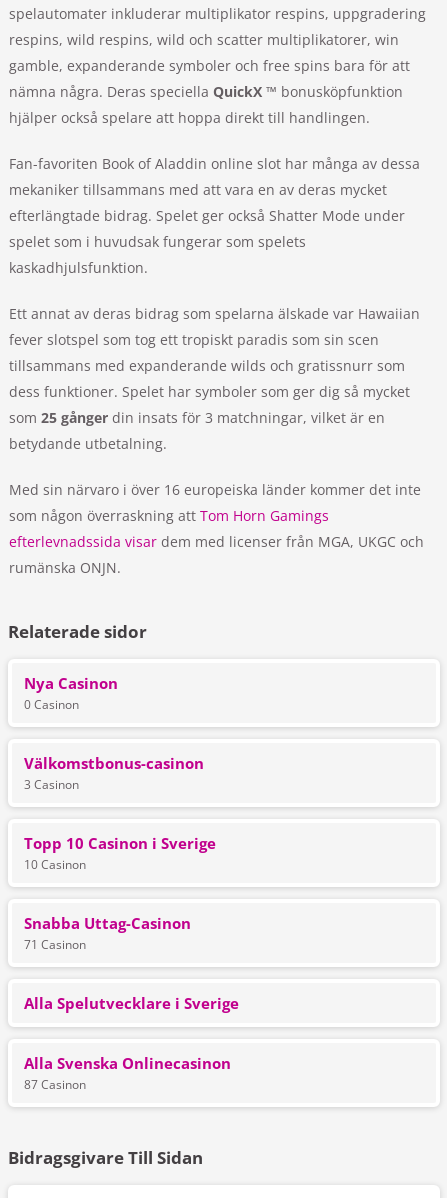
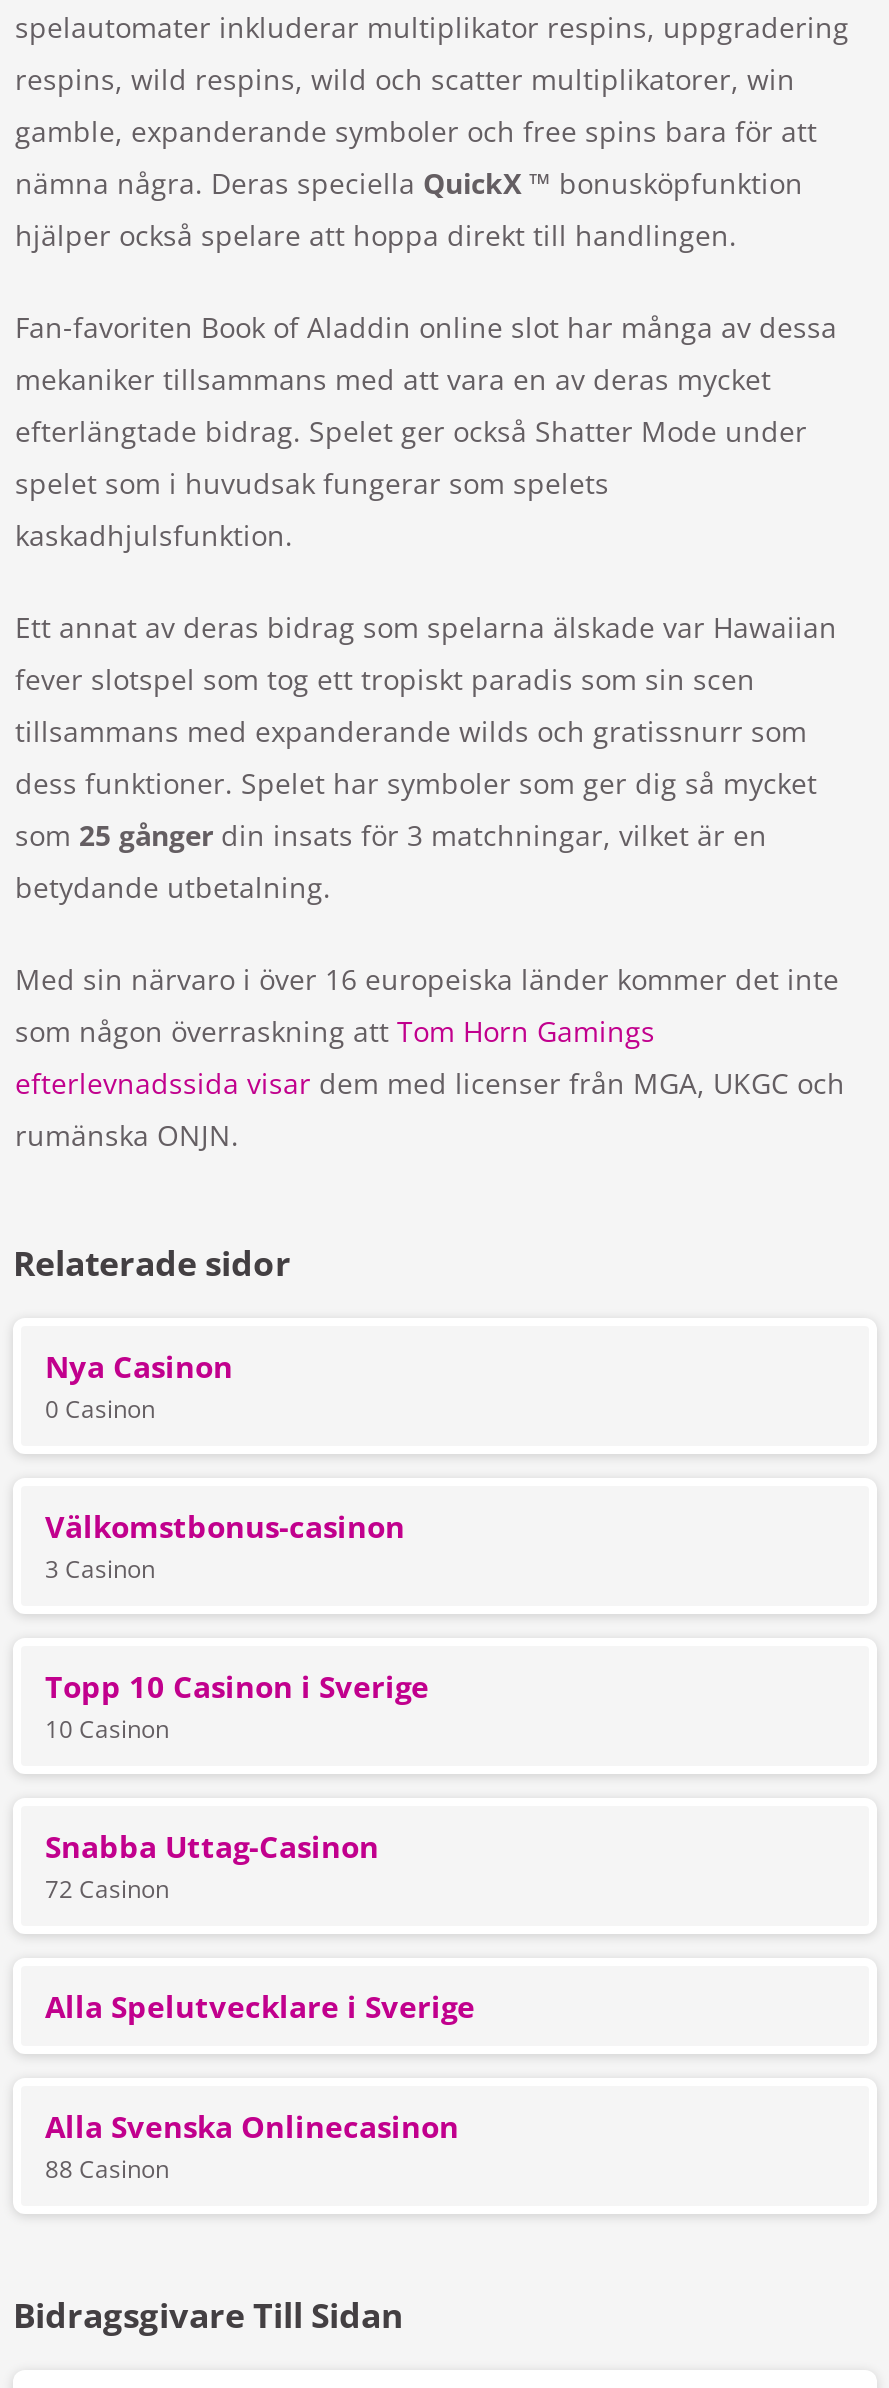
- 71 Casinon
+ 72 Casinon

- 87 Casinon
+ 88 Casinon
